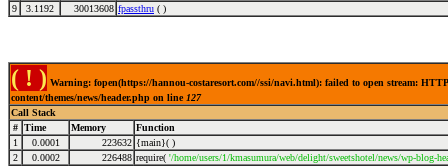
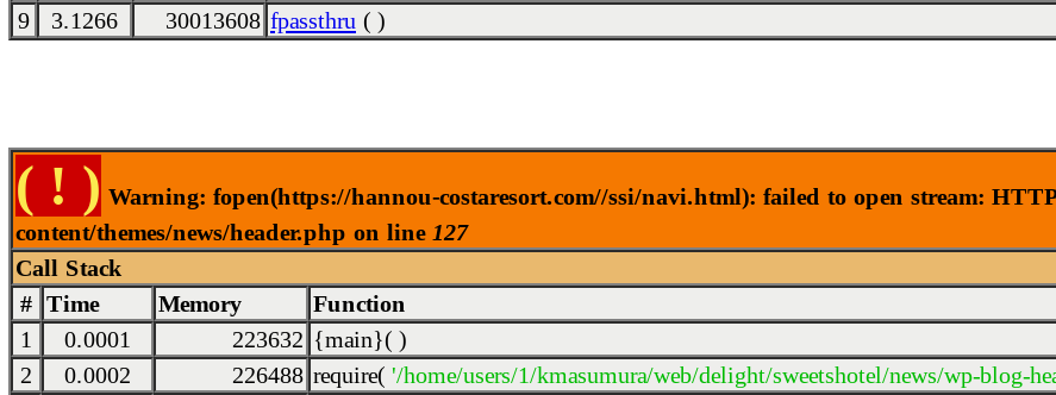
- 9 3.1192 30013608 fpassthru ( )
+ 9 3.1266 30013608 fpassthru ( )
